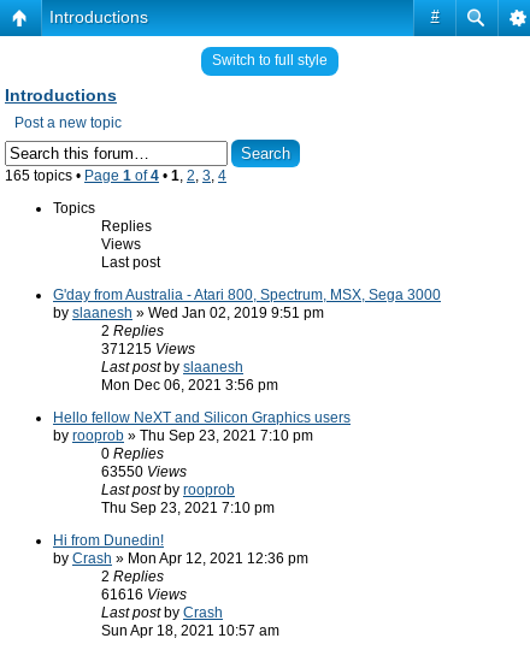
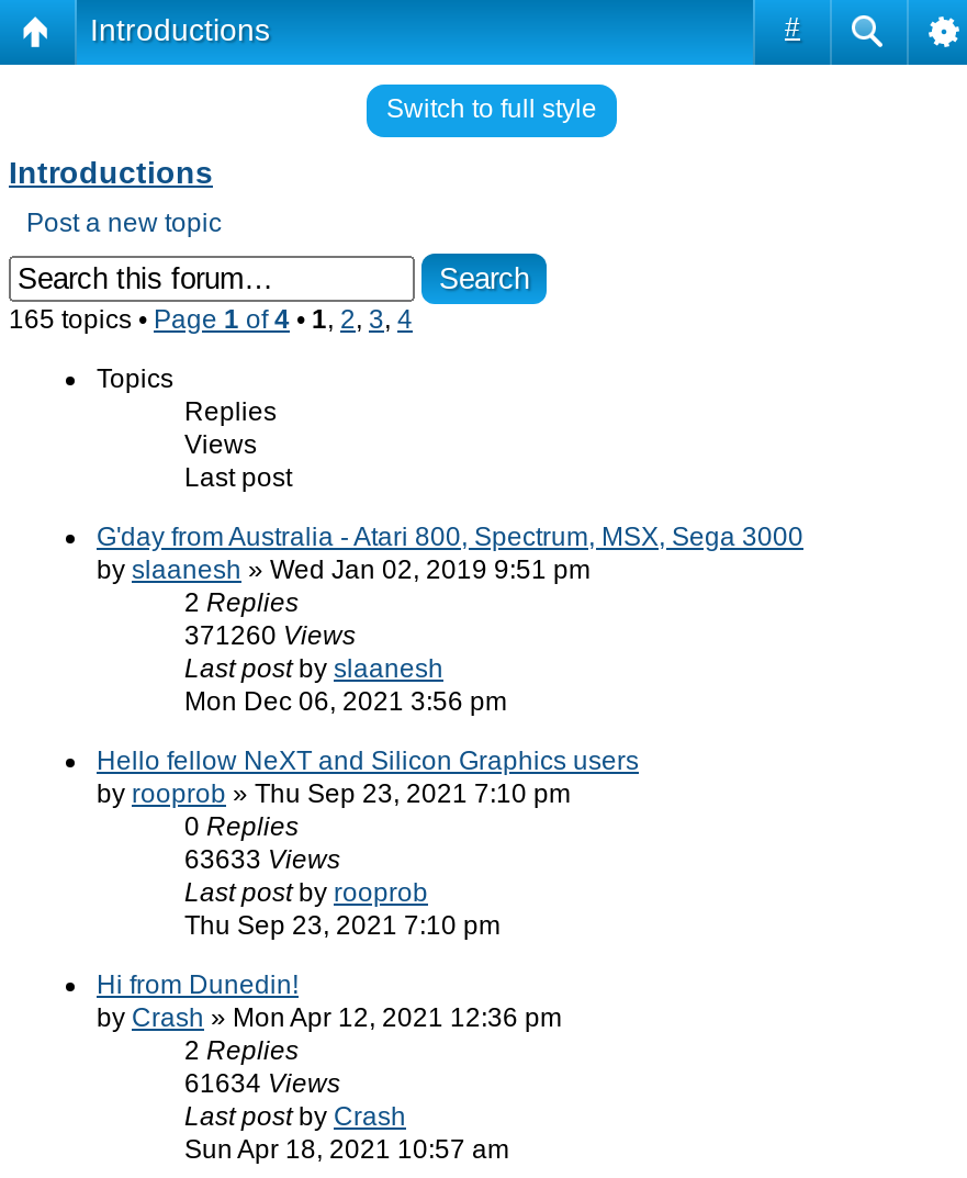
- 371215 Views
+ 371260 Views

- 63550 Views
+ 63633 Views

- 61616 Views
+ 61634 Views
